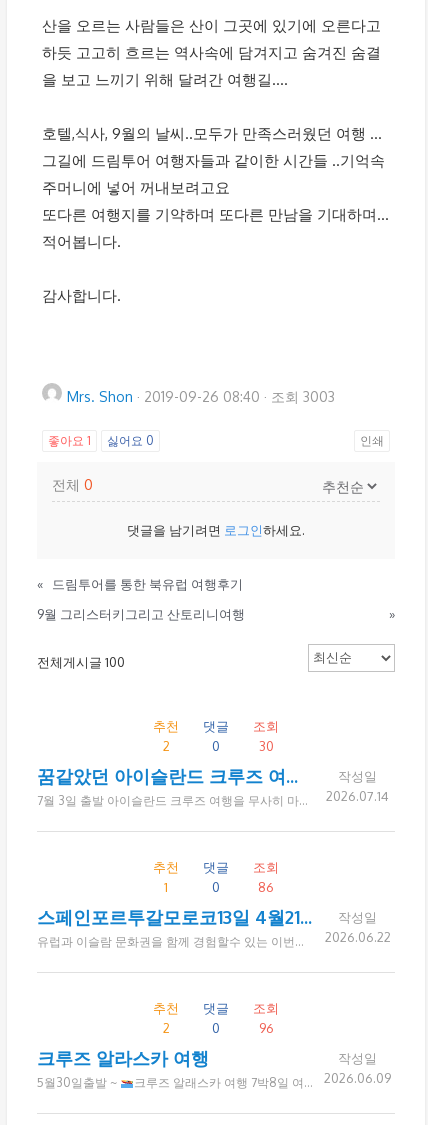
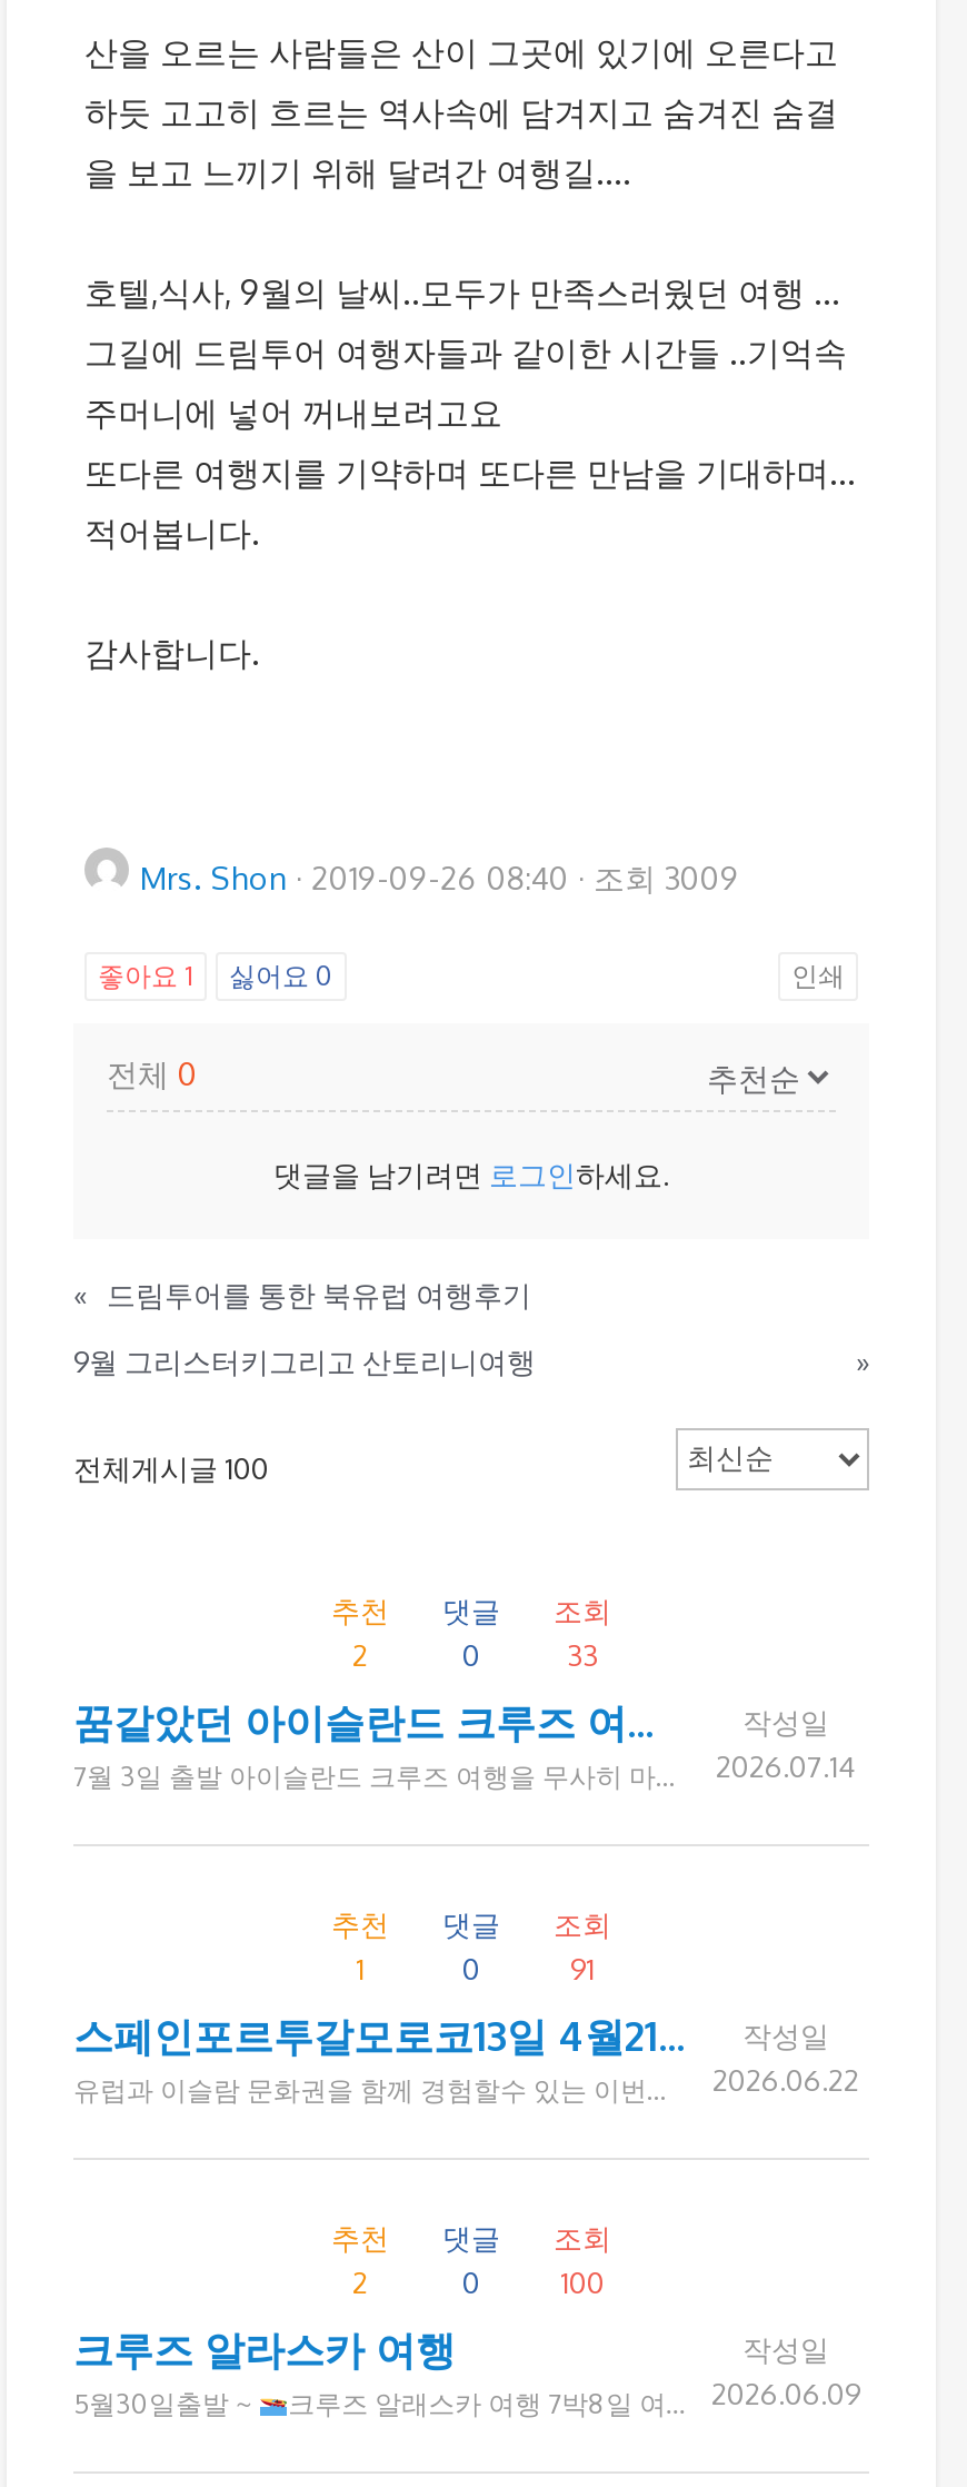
- Mrs. Shon · 2019-09-26 08:40 · 조회 3003
+ Mrs. Shon · 2019-09-26 08:40 · 조회 3009

- 30
+ 33

- 86
+ 91

- 96
+ 100
